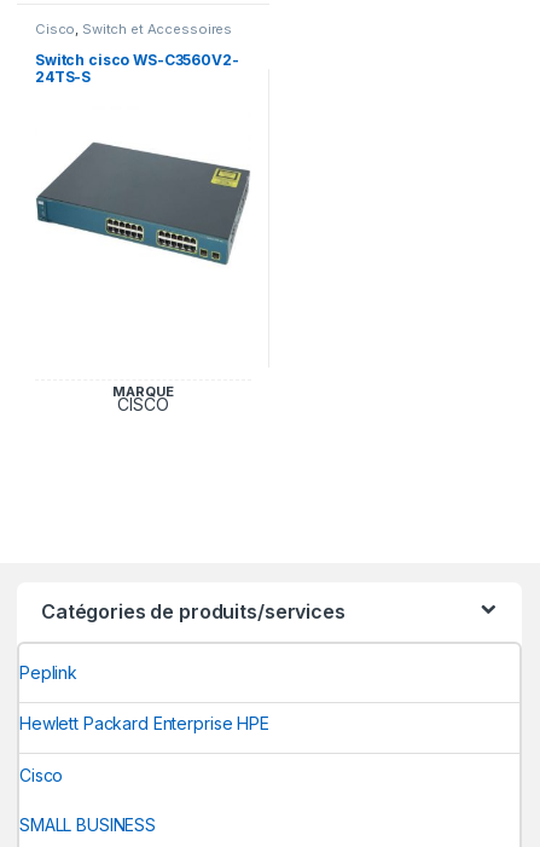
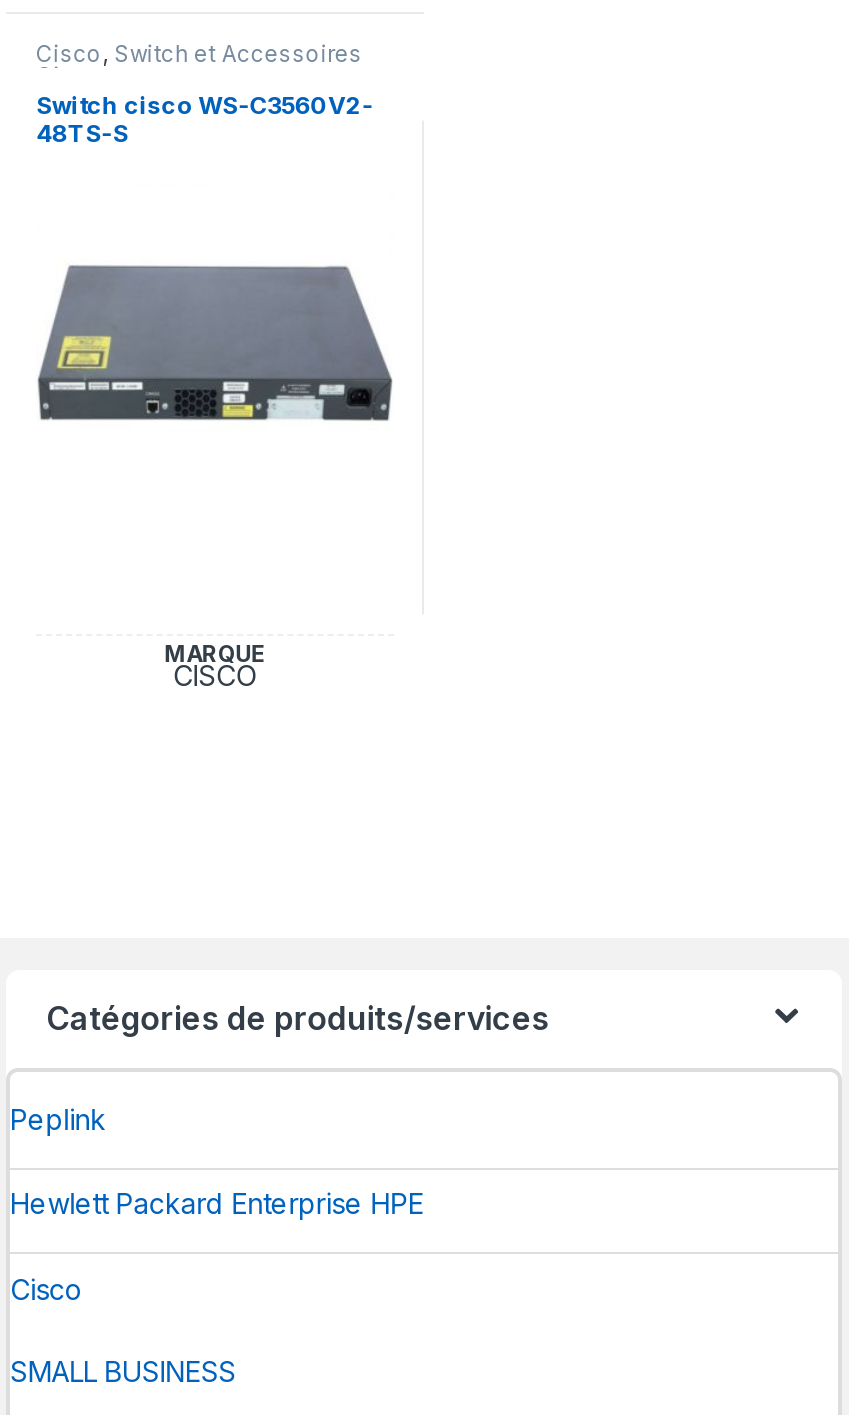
- 24TS-S
+ 48TS-S

- [image]
+ [image]
